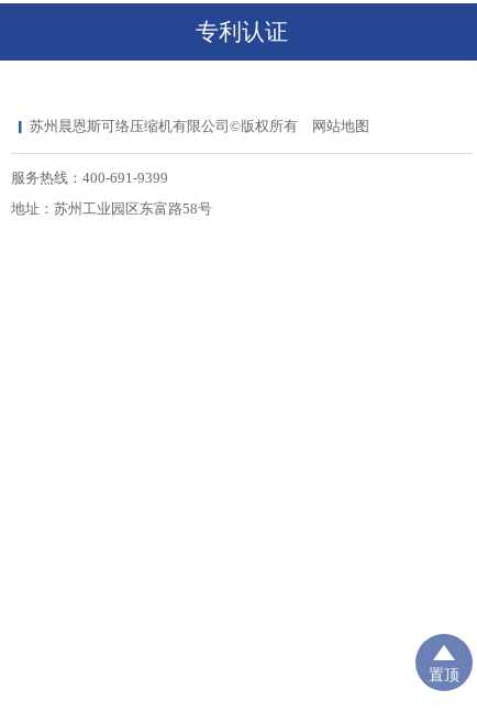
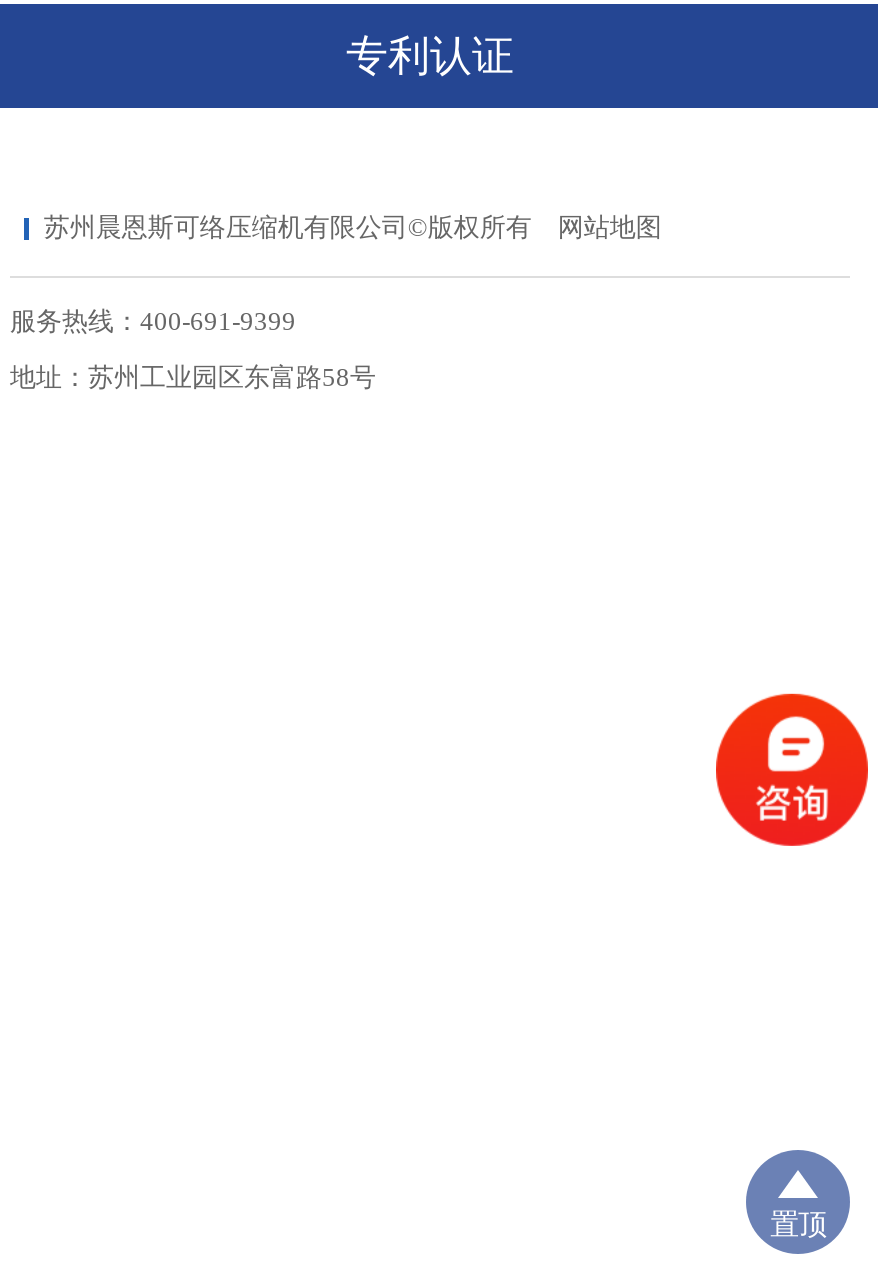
+ [image]
